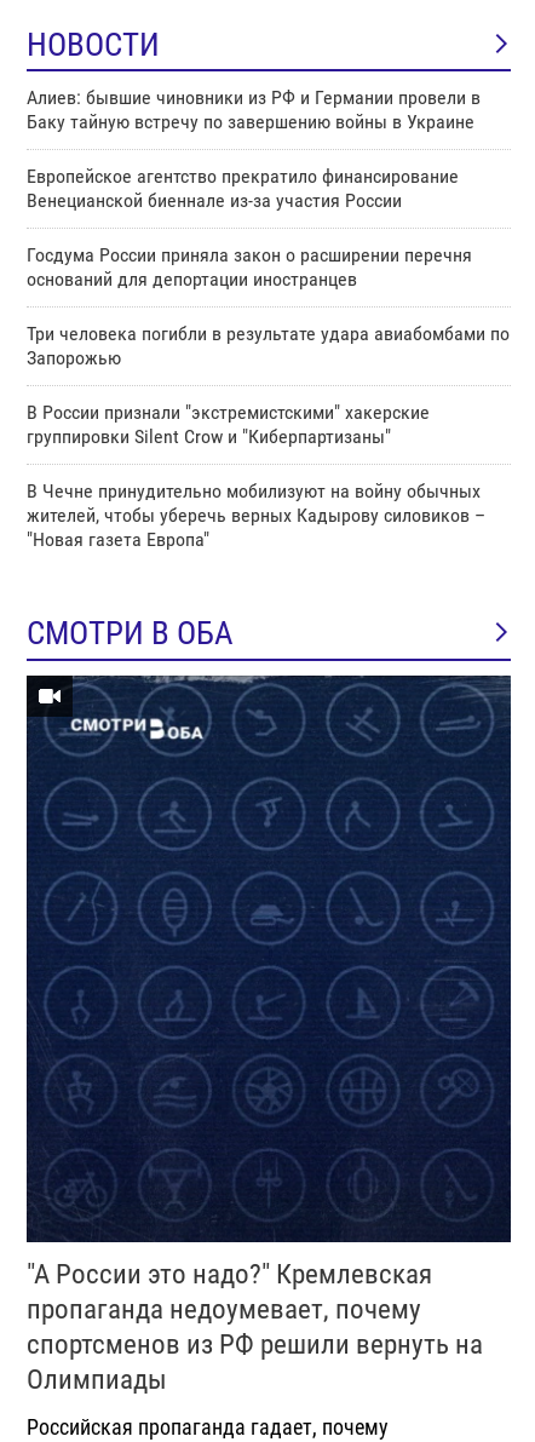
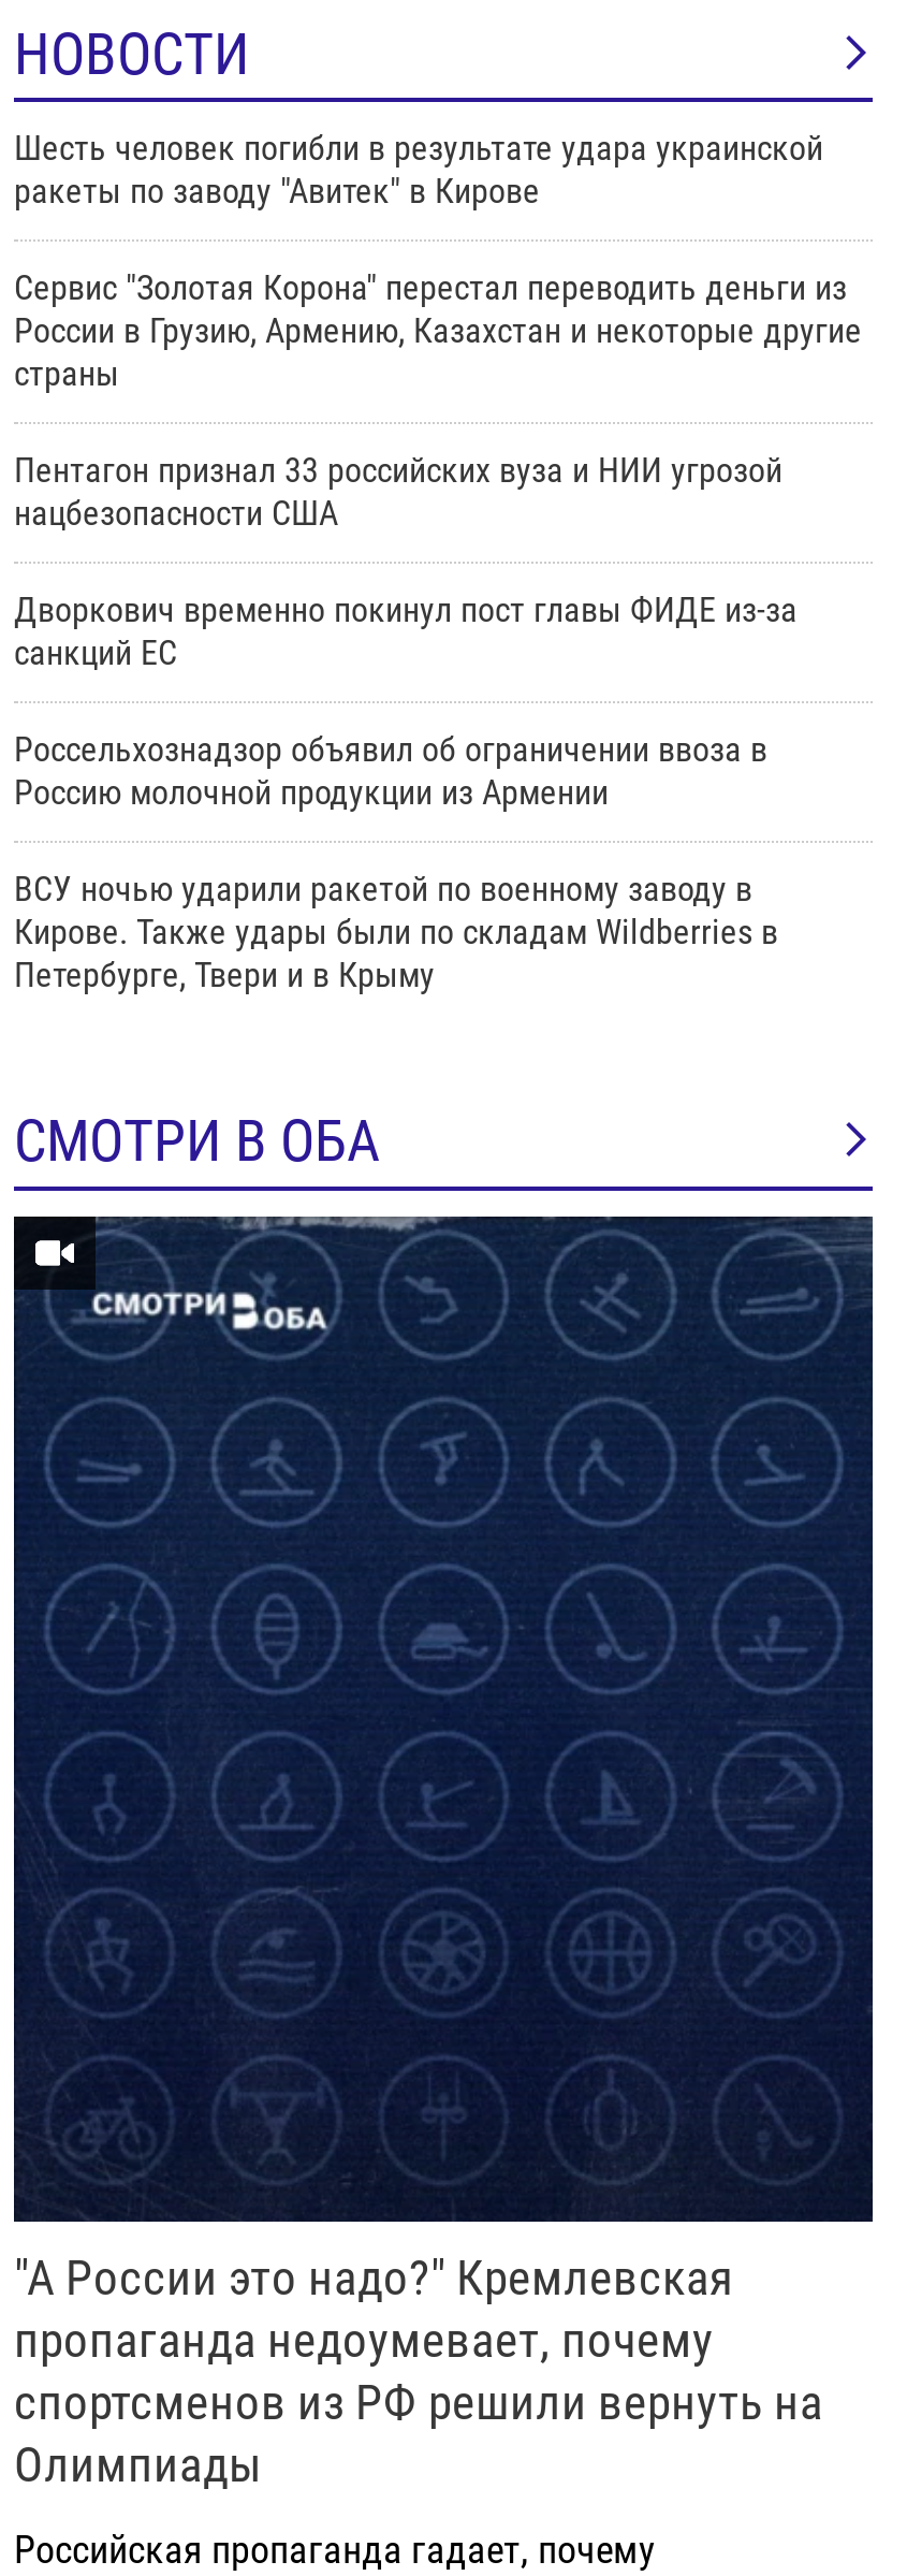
- Алиев: бывшие чиновники из РФ и Германии провели в
- Баку тайную встречу по завершению войны в Украине
+ Шесть человек погибли в результате удара украинской
+ ракеты по заводу "Авитек" в Кирове

- Европейское агентство прекратило финансирование
- Венецианской биеннале из-за участия России
+ Сервис "Золотая Корона" перестал переводить деньги из
+ России в Грузию, Армению, Казахстан и некоторые другие
+ страны

- Госдума России приняла закон о расширении перечня
- оснований для депортации иностранцев
+ Пентагон признал 33 российских вуза и НИИ угрозой
+ нацбезопасности США

- Три человека погибли в результате удара авиабомбами по
- Запорожью
+ Дворкович временно покинул пост главы ФИДЕ из-за
+ санкций ЕС

- В России признали "экстремистскими" хакерские
- группировки Silent Crow и "Киберпартизаны"
+ Россельхознадзор объявил об ограничении ввоза в
+ Россию молочной продукции из Армении

- В Чечне принудительно мобилизуют на войну обычных
- жителей, чтобы уберечь верных Кадырову силовиков –
- "Новая газета Европа"
+ ВСУ ночью ударили ракетой по военному заводу в
+ Кирове. Также удары были по складам Wildberries в
+ Петербурге, Твери и в Крыму
